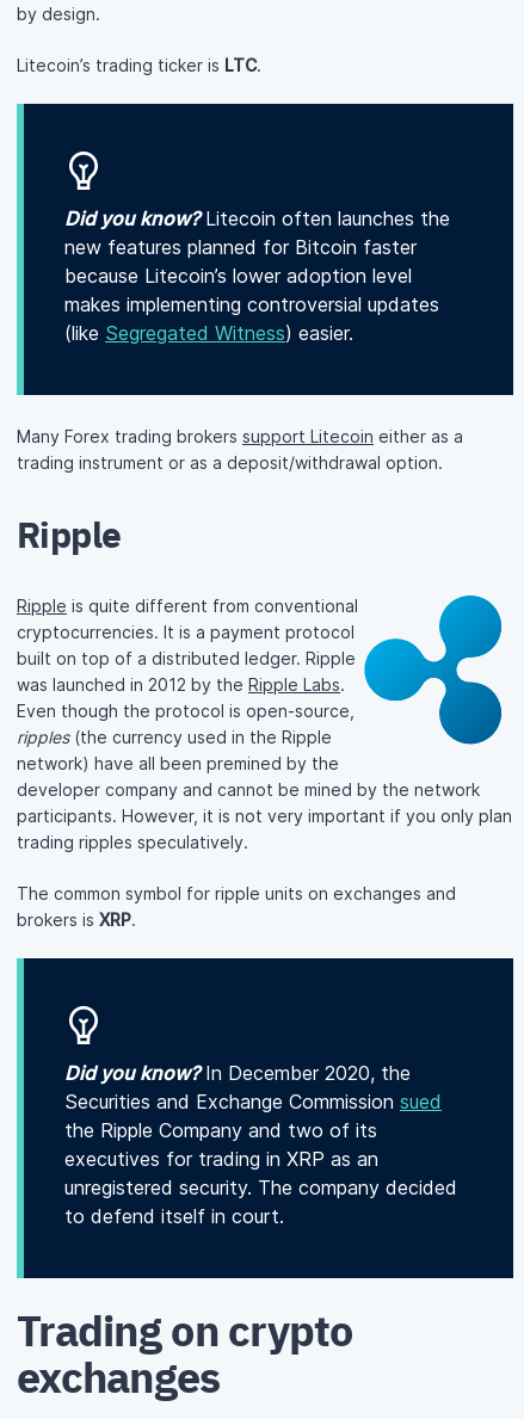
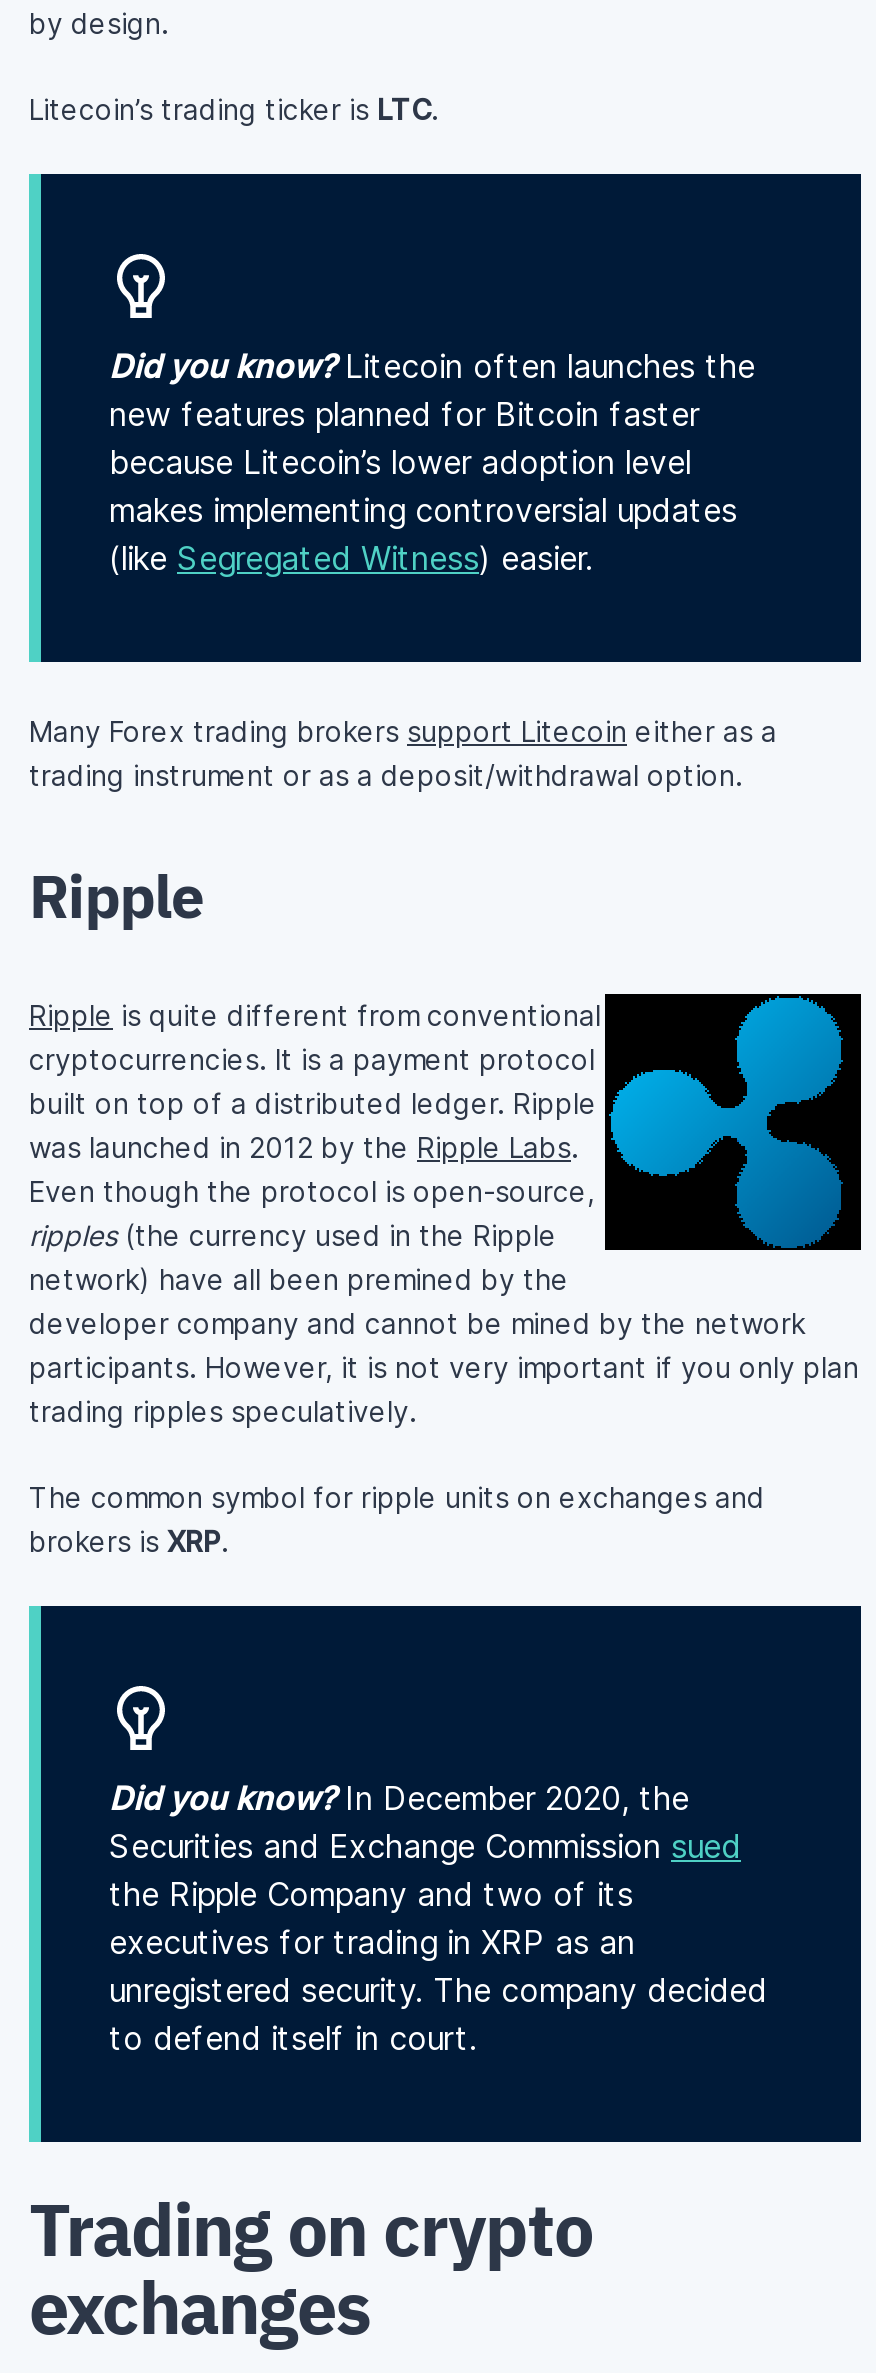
- [image]
+ [image]
